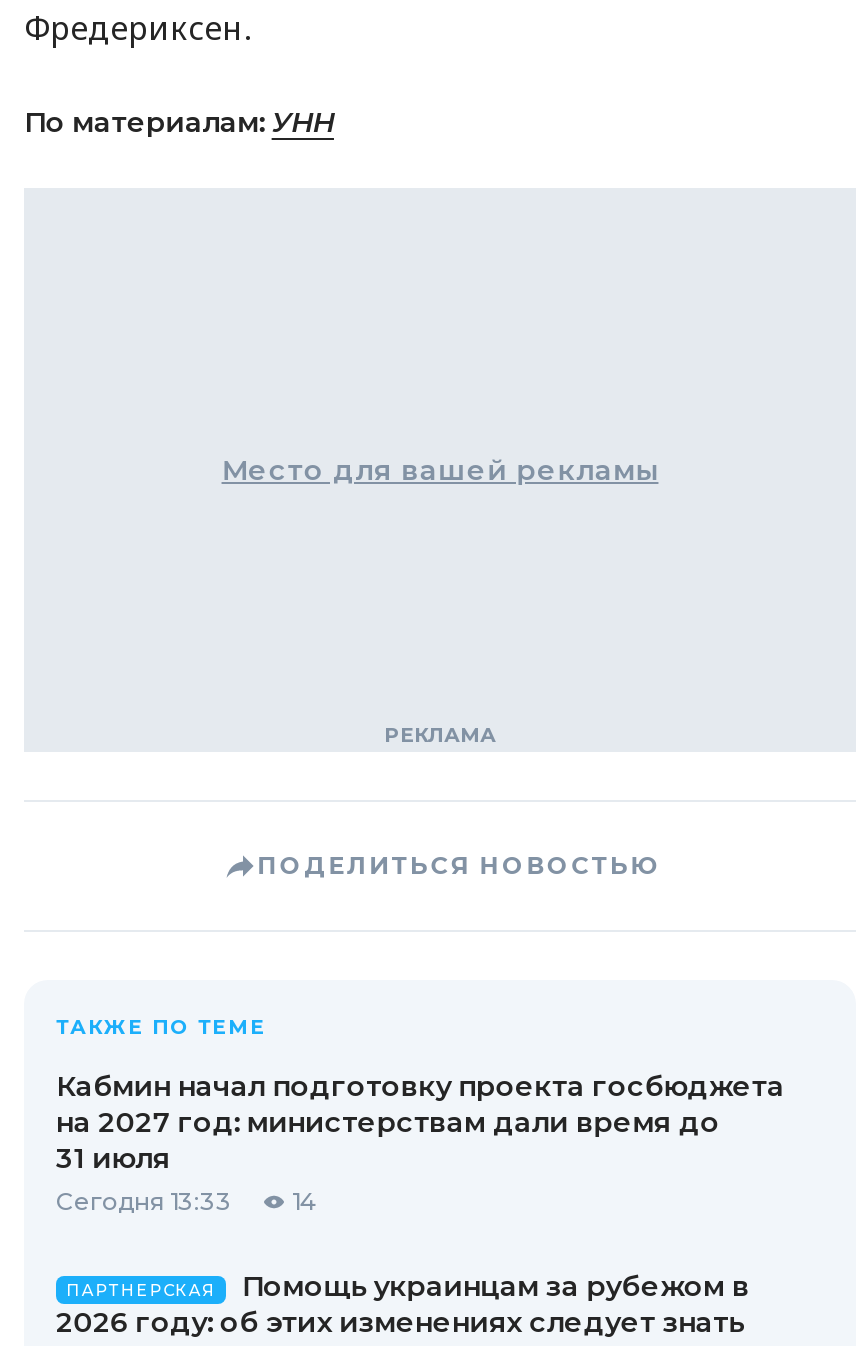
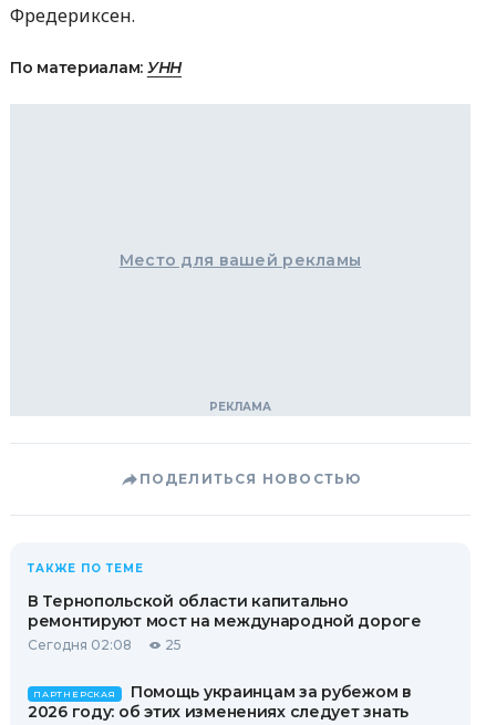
- Кабмин начал подготовку проекта госбюджета
- на 2027 год: министерствам дали время до
- 31 июля
- Сегодня 13:33
- 14
+ В Тернопольской области капитально
+ ремонтируют мост на международной дороге
+ Сегодня 02:08
+ 25
